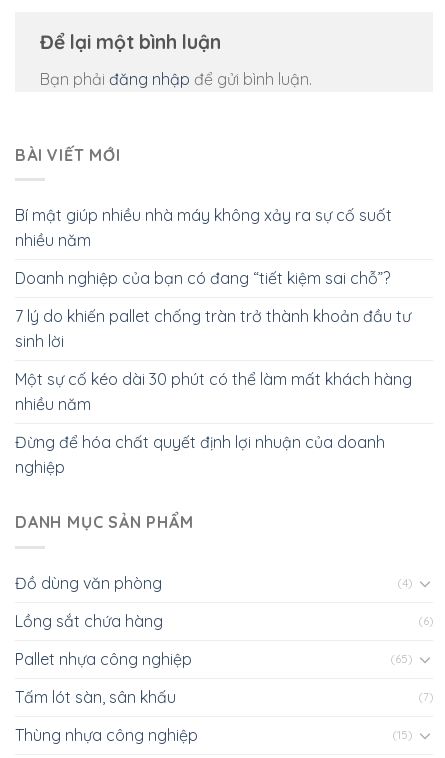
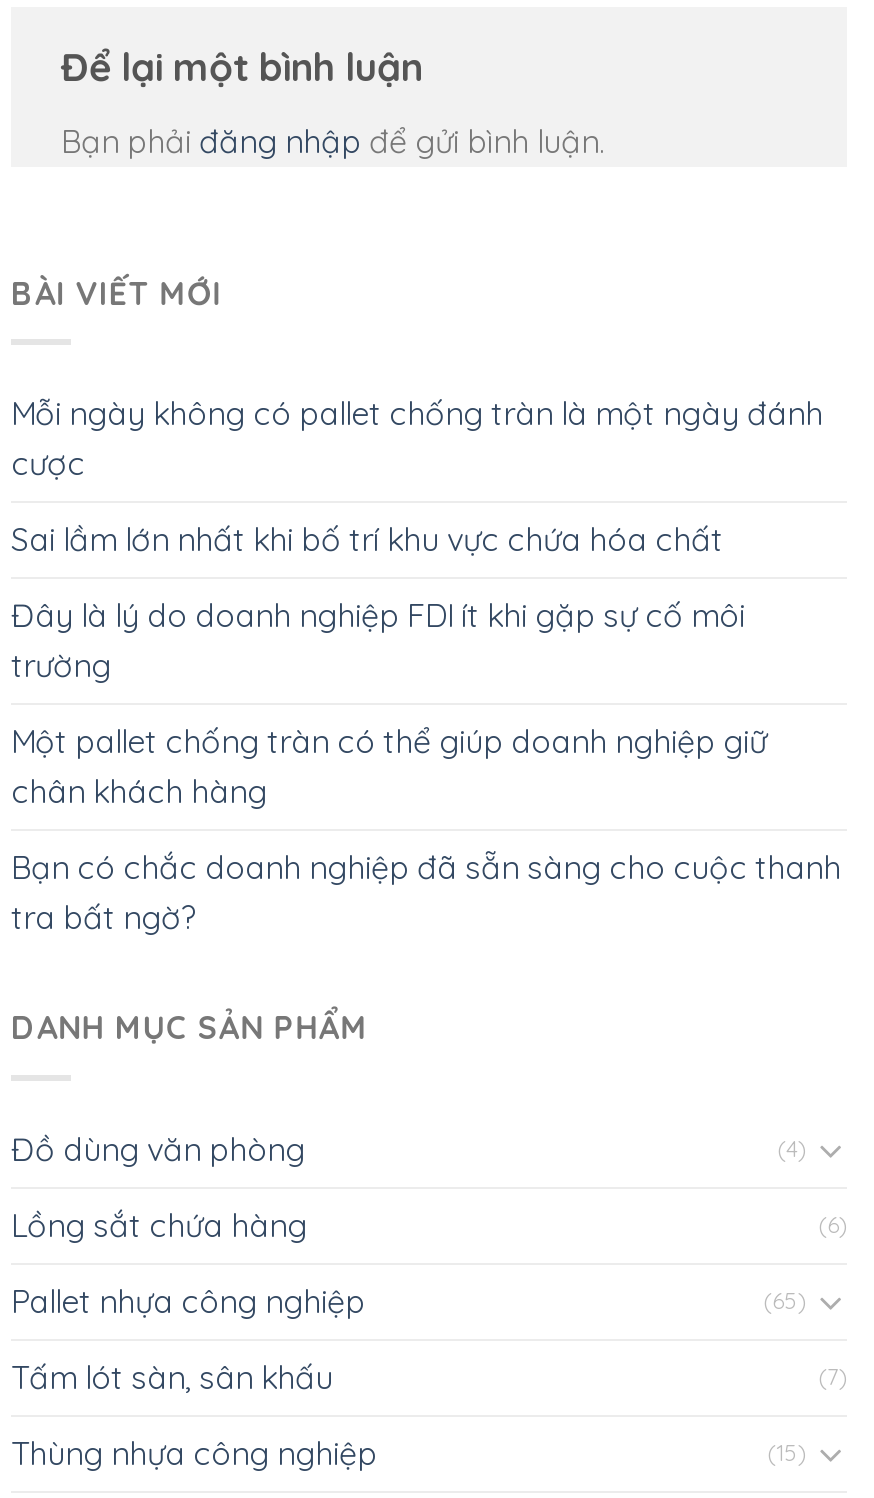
- Bí mật giúp nhiều nhà máy không xảy ra sự cố suốt
- nhiều năm
+ Mỗi ngày không có pallet chống tràn là một ngày đánh
+ cược

- Doanh nghiệp của bạn có đang “tiết kiệm sai chỗ”?
+ Sai lầm lớn nhất khi bố trí khu vực chứa hóa chất

- 7 lý do khiến pallet chống tràn trở thành khoản đầu tư
- sinh lời
+ Đây là lý do doanh nghiệp FDI ít khi gặp sự cố môi
+ trường

- Một sự cố kéo dài 30 phút có thể làm mất khách hàng
- nhiều năm
+ Một pallet chống tràn có thể giúp doanh nghiệp giữ
+ chân khách hàng

- Đừng để hóa chất quyết định lợi nhuận của doanh
- nghiệp
+ Bạn có chắc doanh nghiệp đã sẵn sàng cho cuộc thanh
+ tra bất ngờ?
